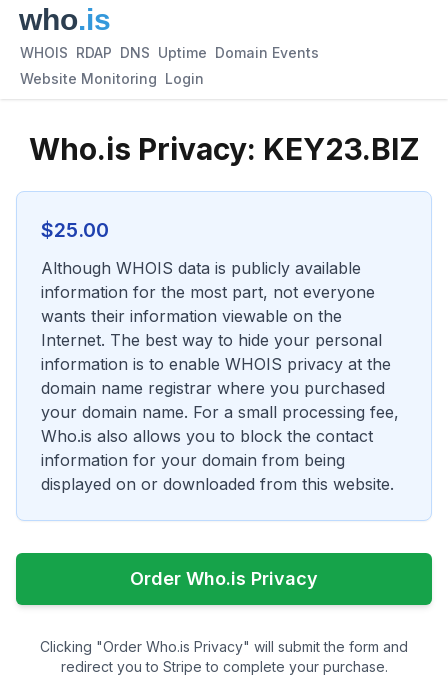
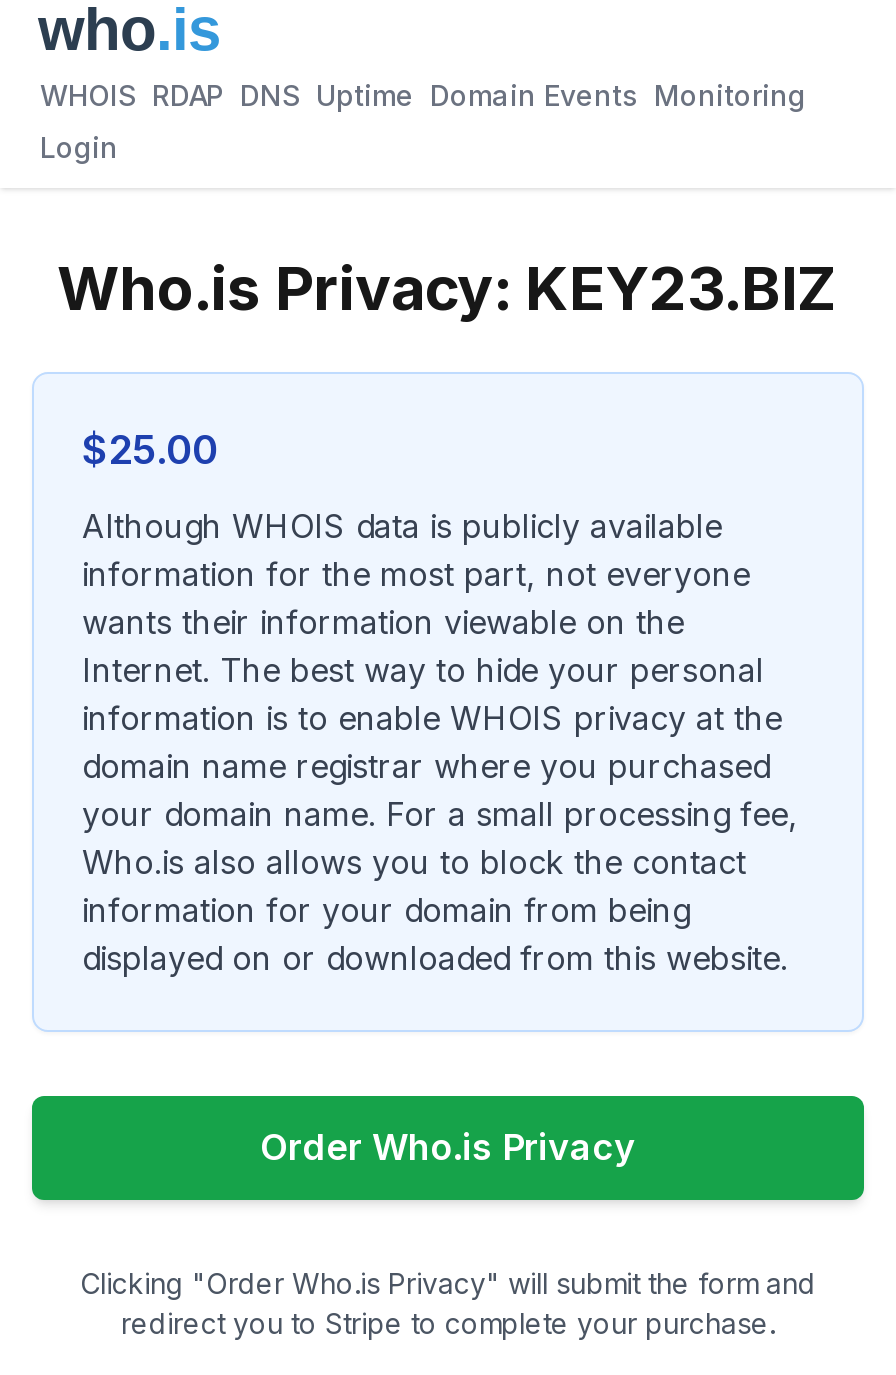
- WHOIS RDAP DNS Uptime Domain Events
+ WHOIS RDAP DNS Uptime Domain Events Monitoring

- Website Monitoring Login
+ Login
